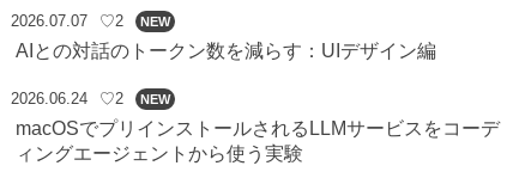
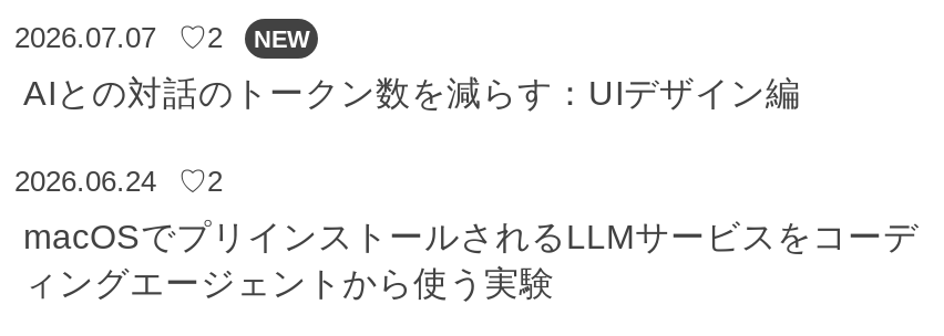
- NEW
